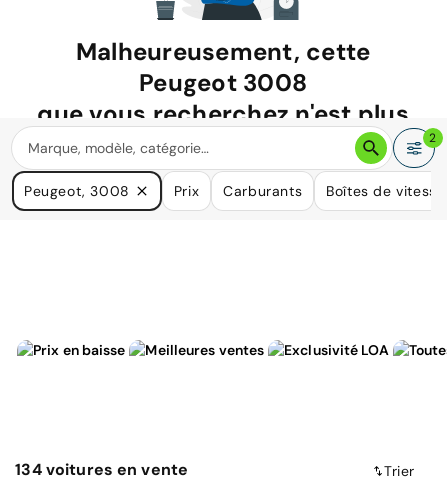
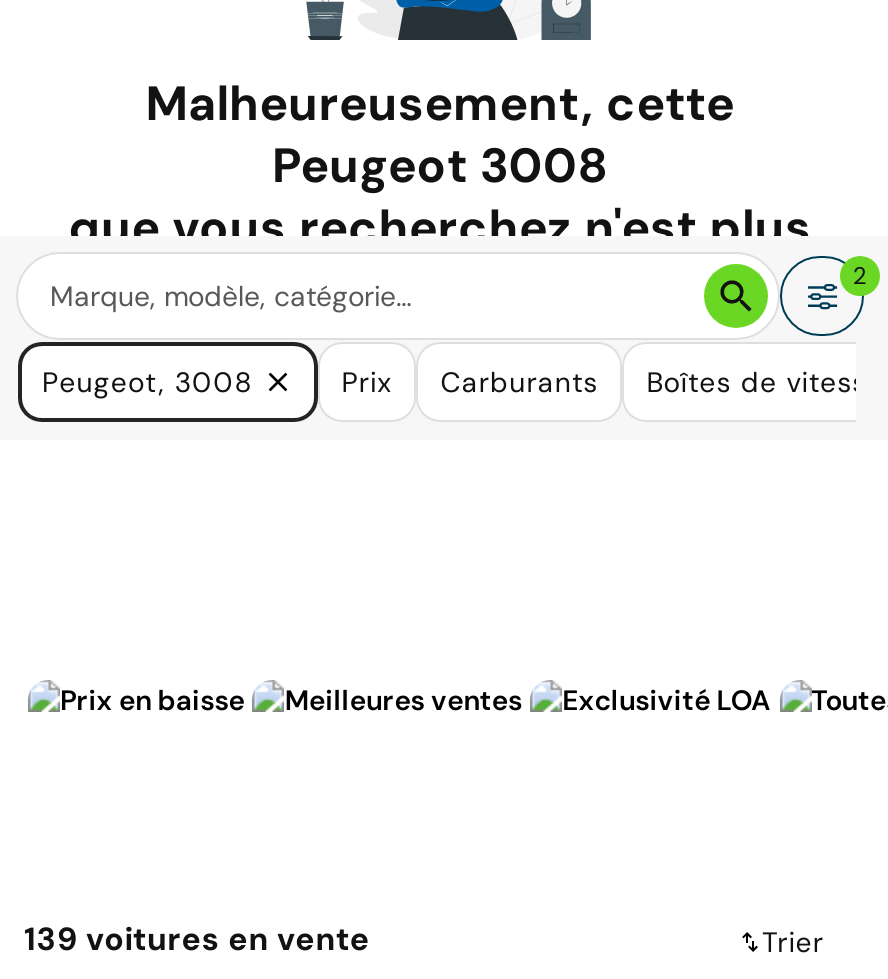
- 134 voitures en vente
+ 139 voitures en vente
